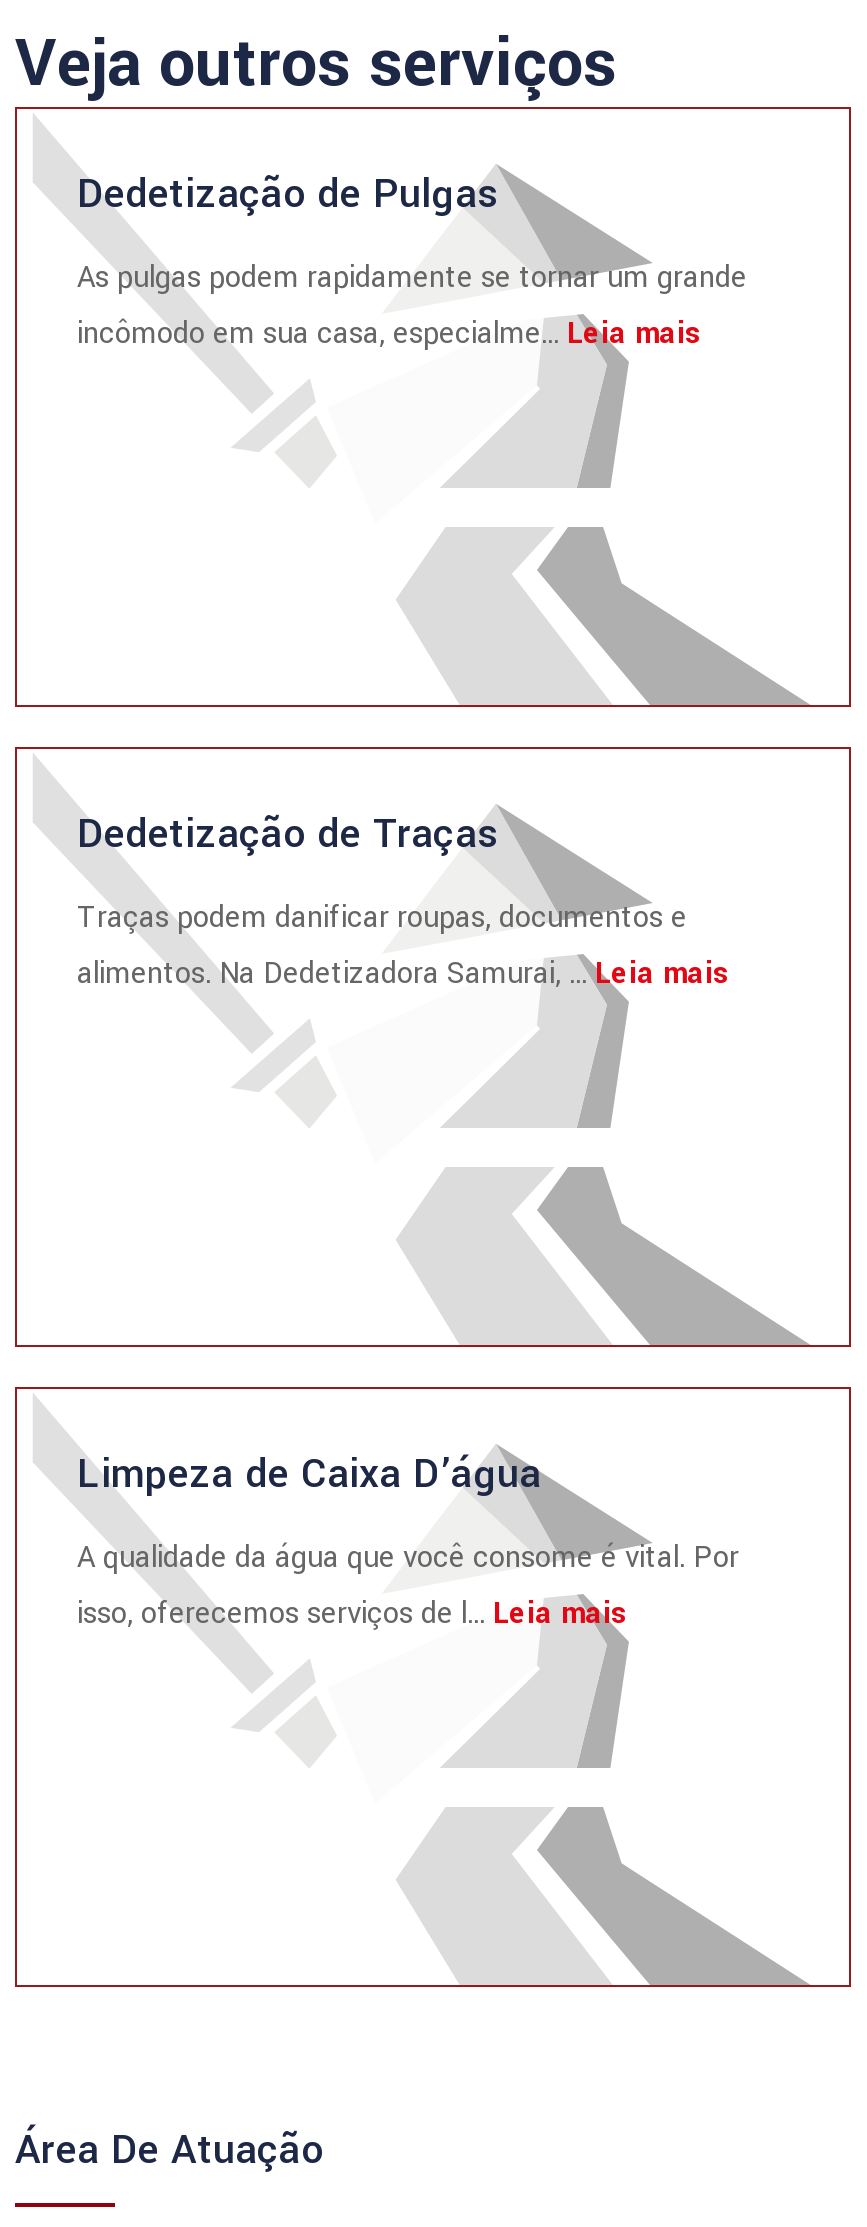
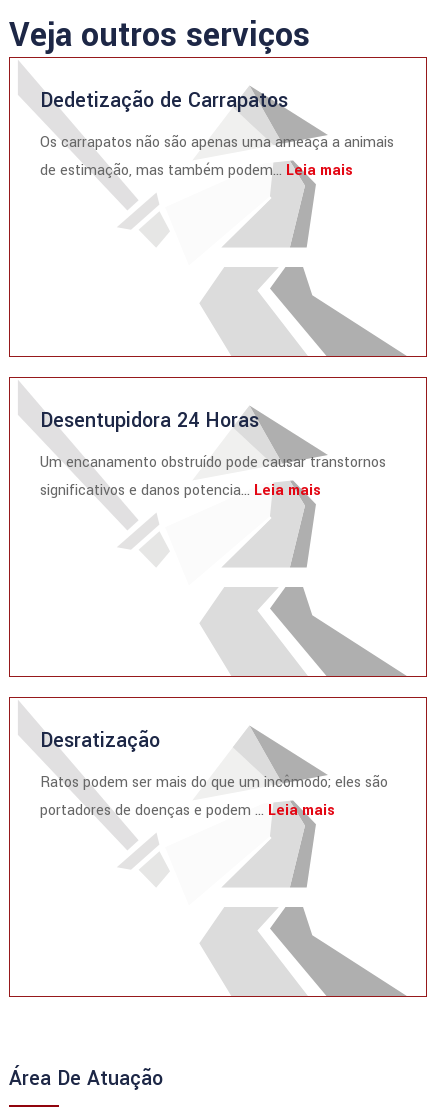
- Dedetização de Pulgas
+ Dedetização de Carrapatos

- As pulgas podem rapidamente se tornar um grande
- incômodo em sua casa, especialme... Leia mais
+ Os carrapatos não são apenas uma ameaça a animais
+ de estimação, mas também podem... Leia mais

- Dedetização de Traças
+ Desentupidora 24 Horas

- Traças podem danificar roupas, documentos e
- alimentos. Na Dedetizadora Samurai, ...Leia mais
+ Um encanamento obstruído pode causar transtornos
+ significativos e danos potencia...Leia mais

- Limpeza de Caixa D’água
+ Desratização

- A qualidade da água que você consome é vital. Por
- isso, oferecemos serviços de l... Leia mais
+ Ratos podem ser mais do que um incômodo; eles são
+ portadores de doenças e podem ... Leia mais
